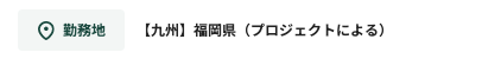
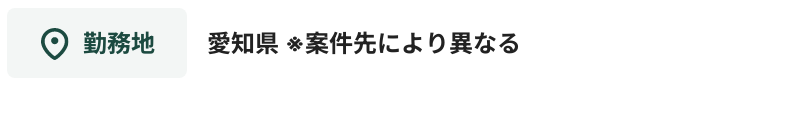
- 【九州】福岡県（プロジェクトによる）
+ 愛知県 ※案件先により異なる
